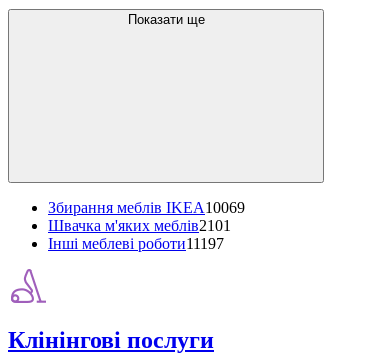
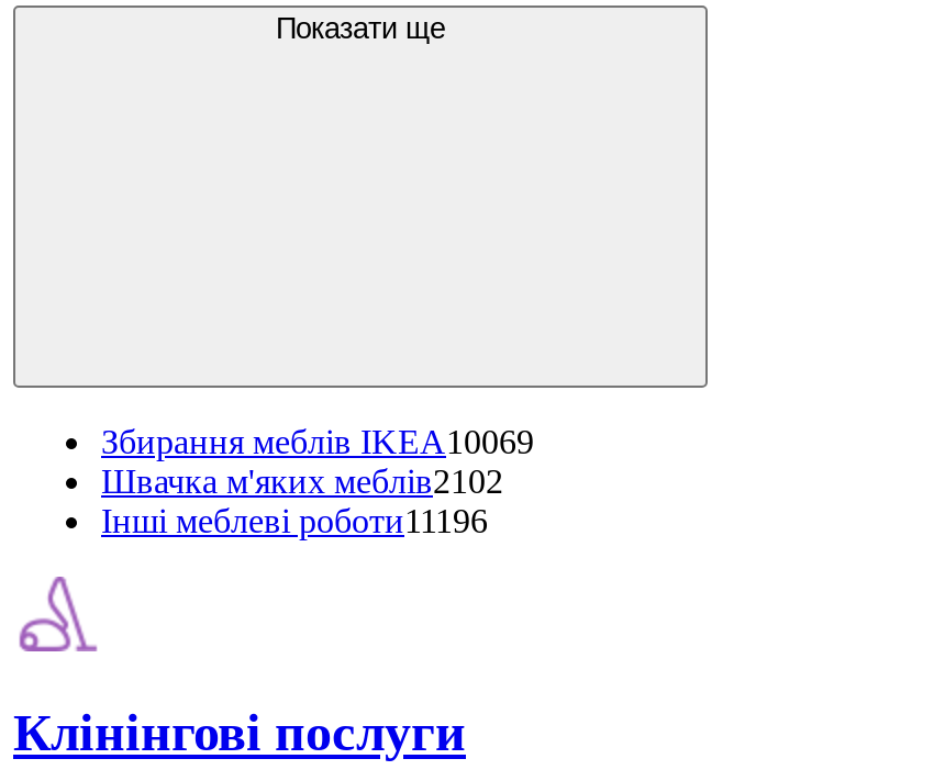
- Швачка м'яких меблів2101
+ Швачка м'яких меблів2102

- Інші меблеві роботи11197
+ Інші меблеві роботи11196
